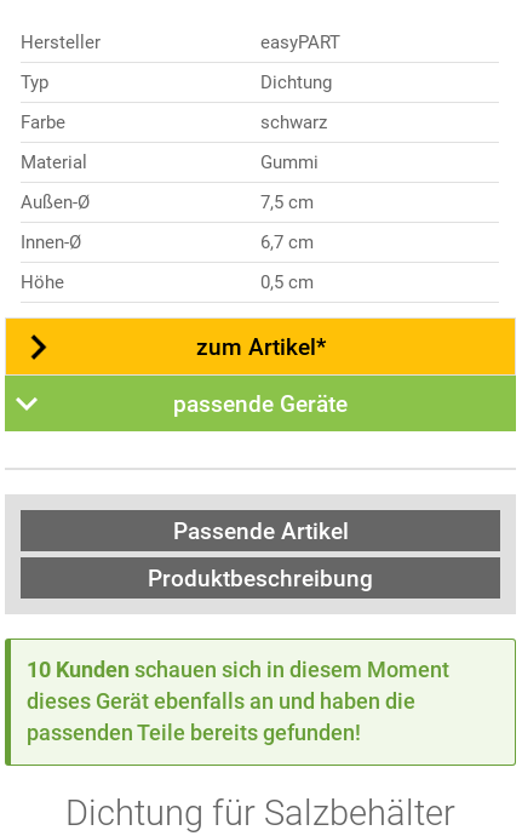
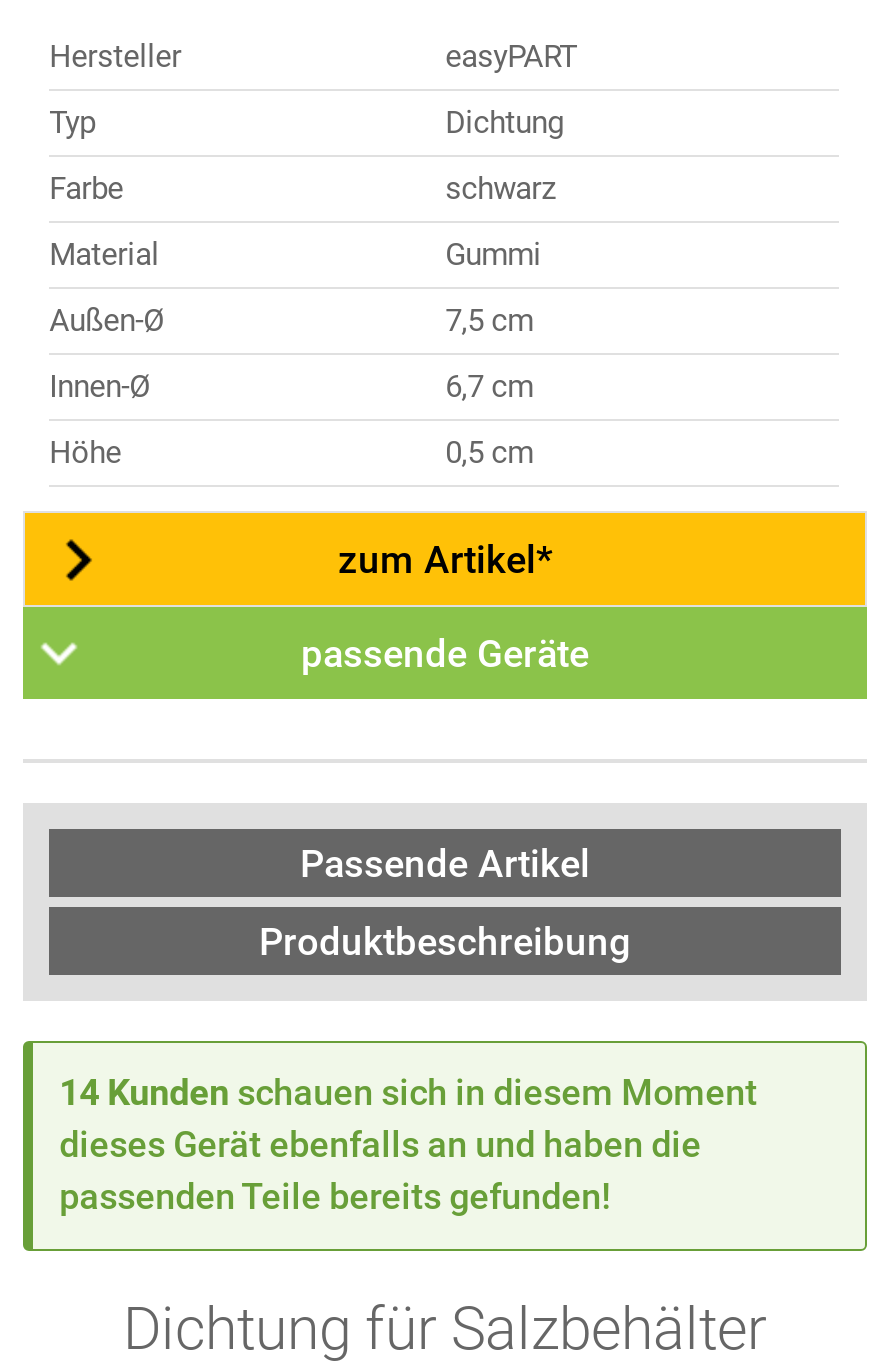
- 10 Kunden schauen sich in diesem Moment
+ 14 Kunden schauen sich in diesem Moment
